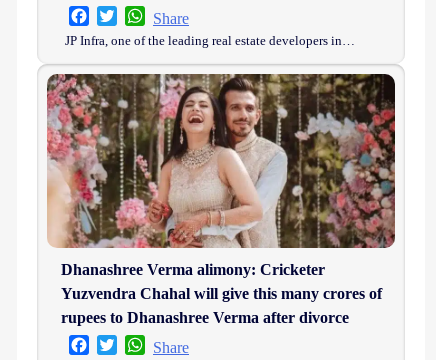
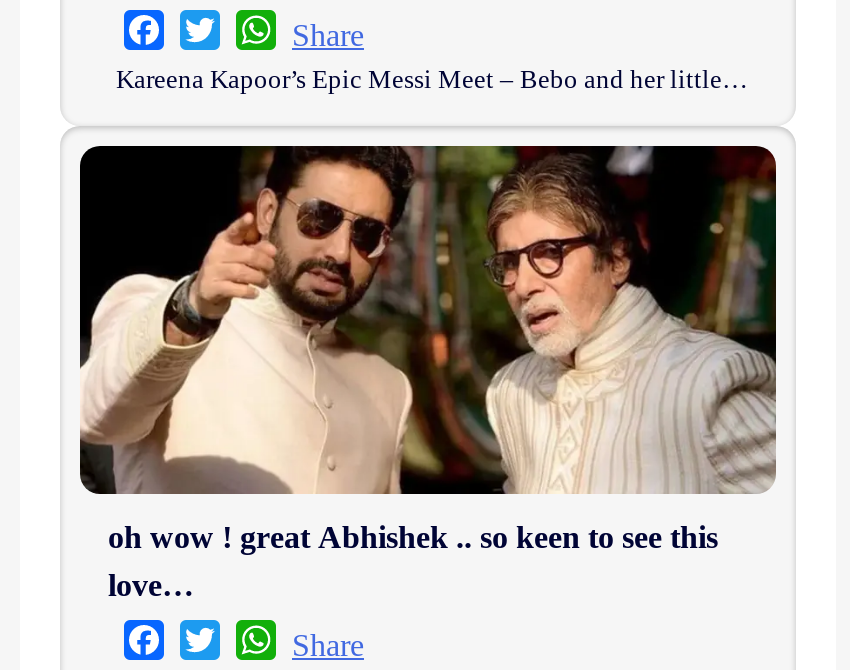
- JP Infra, one of the leading real estate developers in…
+ Kareena Kapoor’s Epic Messi Meet – Bebo and her little…

- [image]
- Dhanashree Verma alimony: Cricketer
- Yuzvendra Chahal will give this many crores of
- rupees to Dhanashree Verma after divorce
+ [image]
+ oh wow ! great Abhishek .. so keen to see this
+ love…
